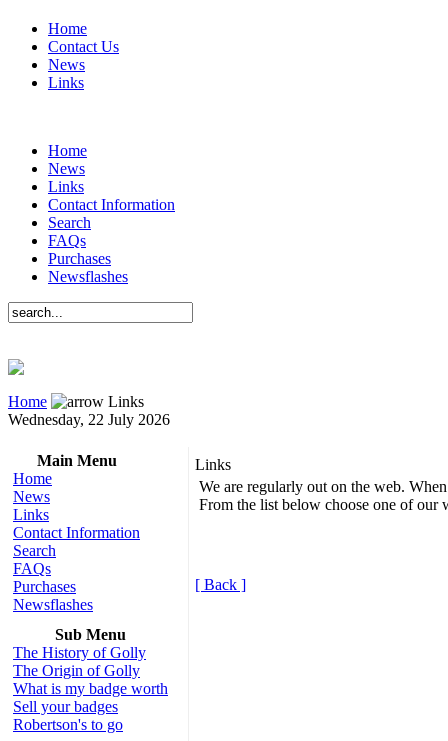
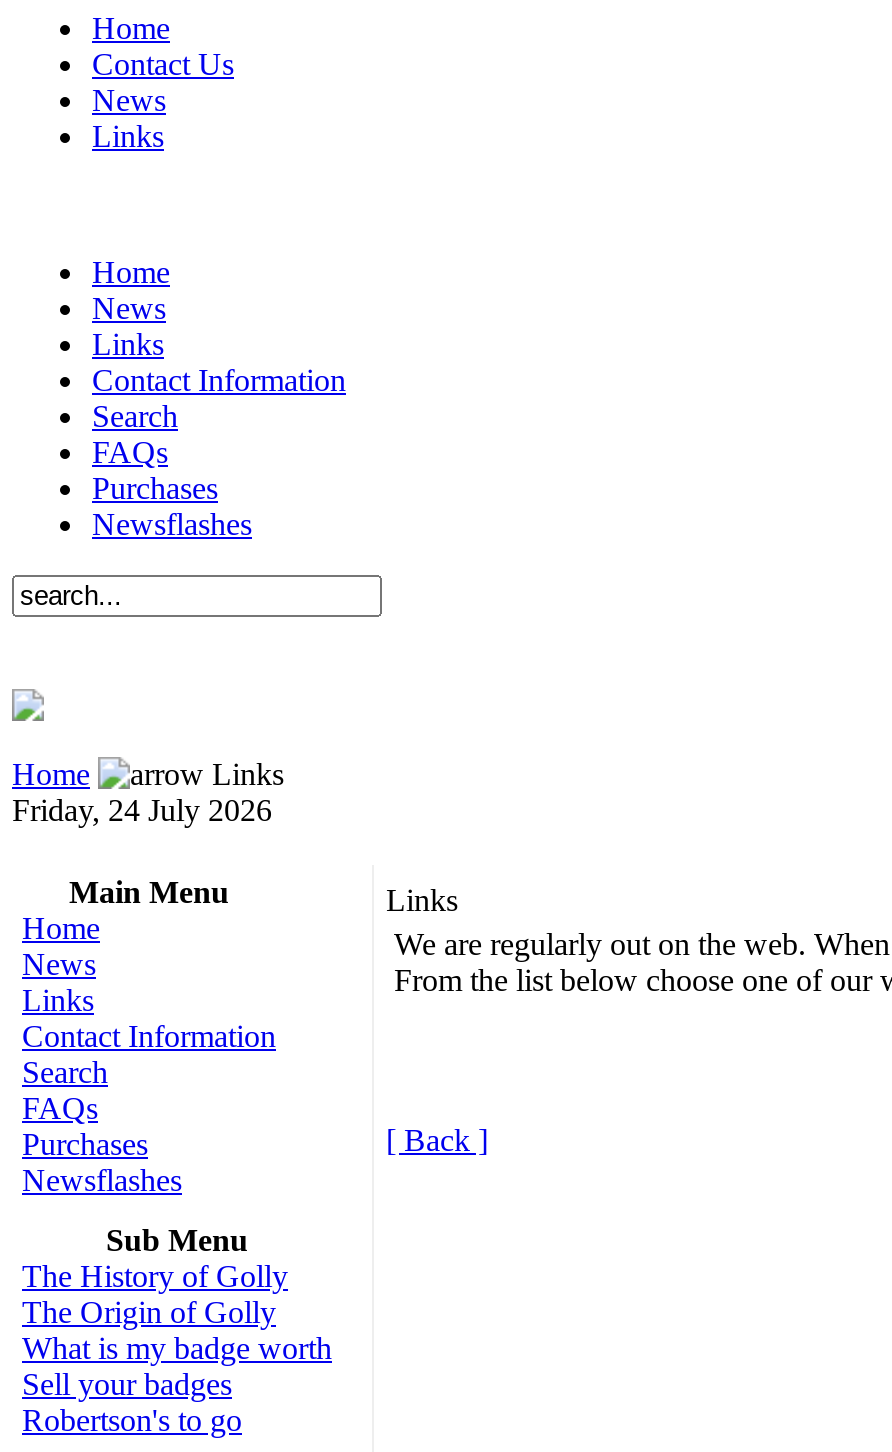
- Wednesday, 22 July 2026
+ Friday, 24 July 2026
